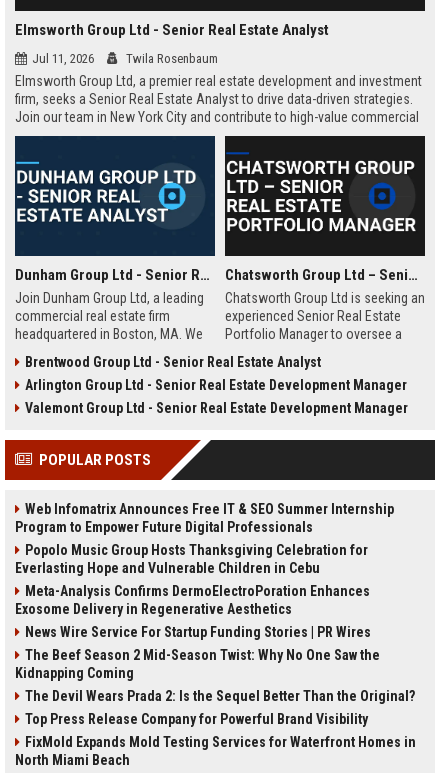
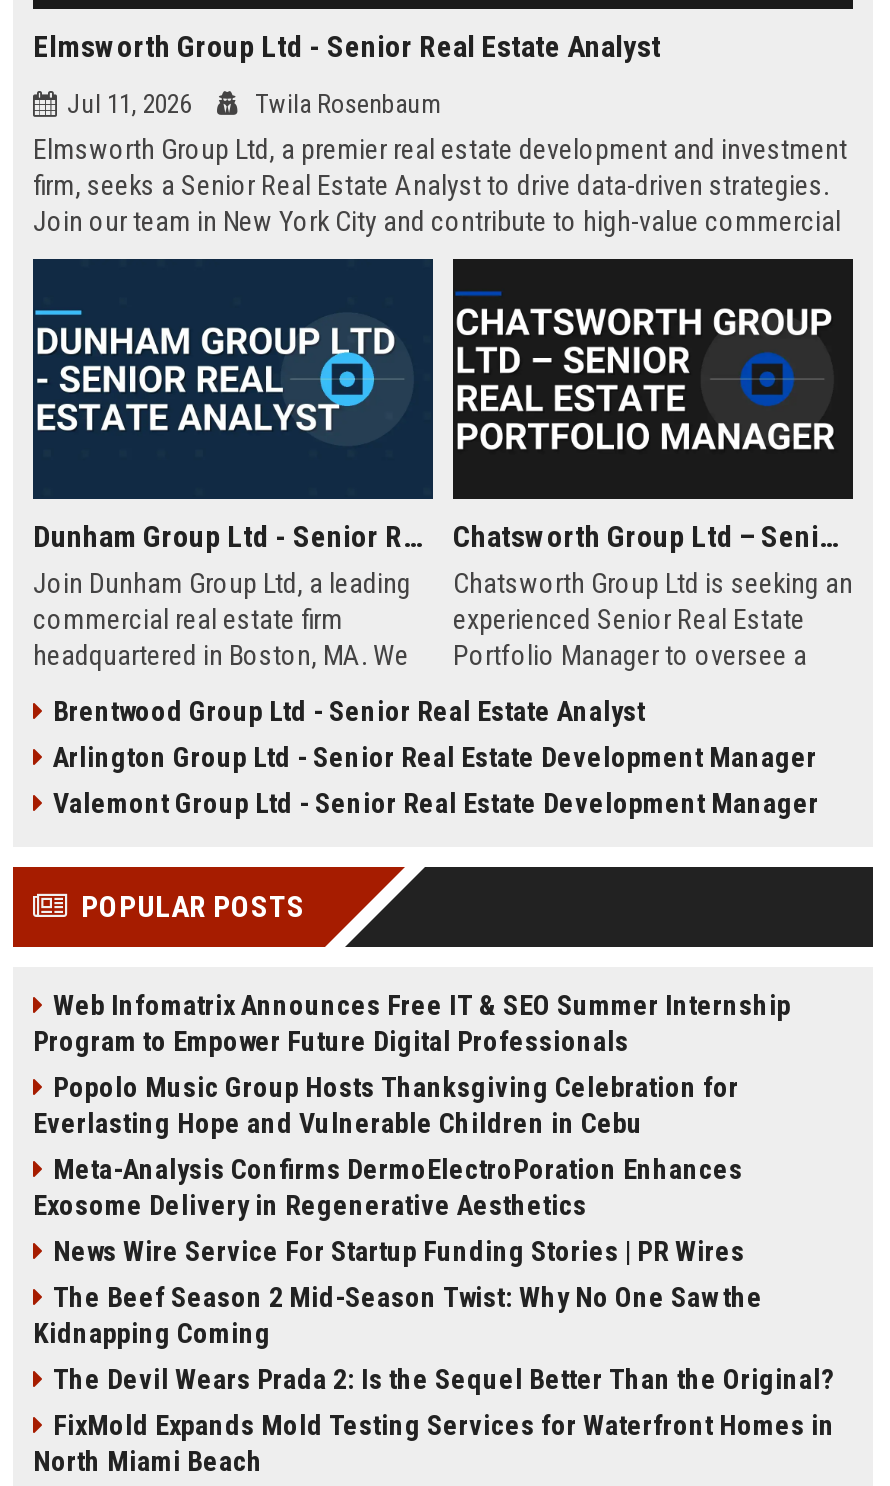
- Top Press Release Company for Powerful Brand Visibility
